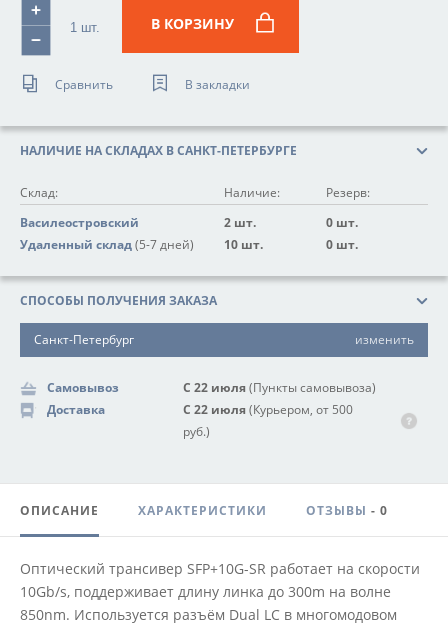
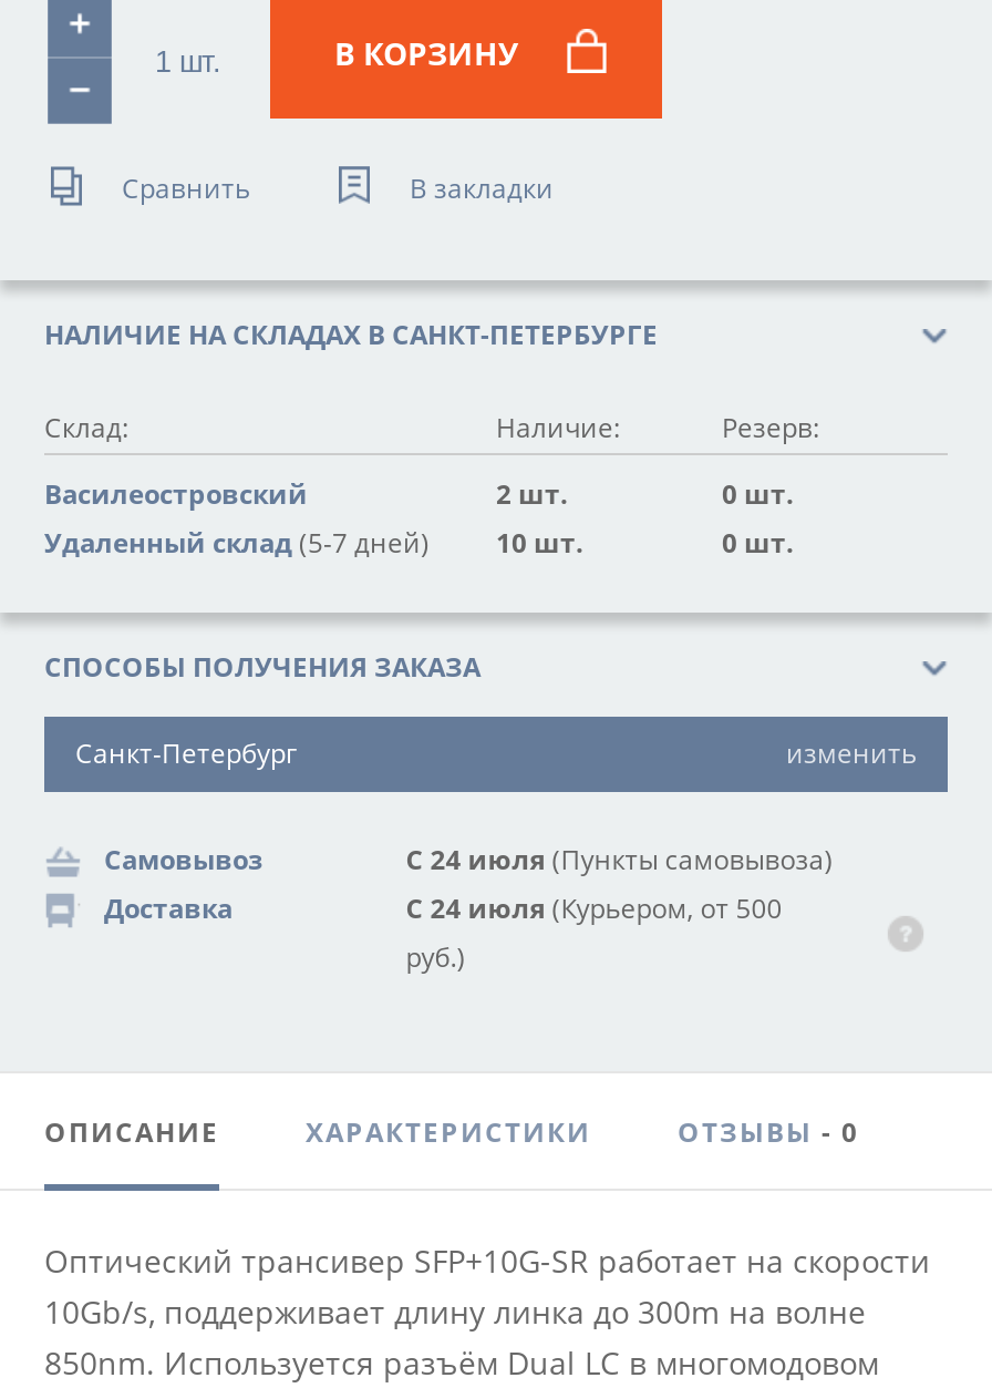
- С 22 июля (Пункты самовывоза)
+ С 24 июля (Пункты самовывоза)

- С 22 июля (Курьером, от 500
+ С 24 июля (Курьером, от 500
